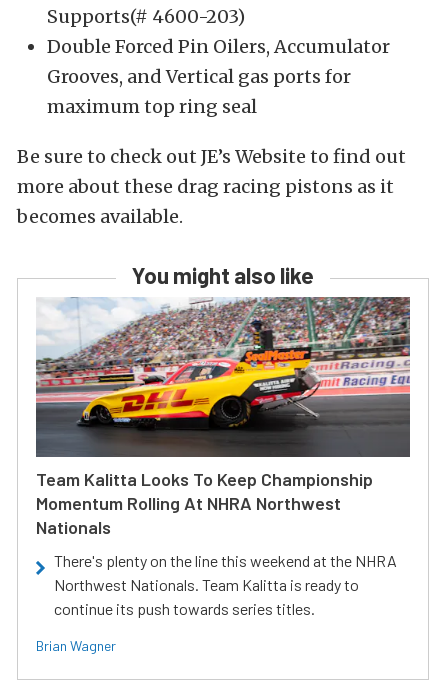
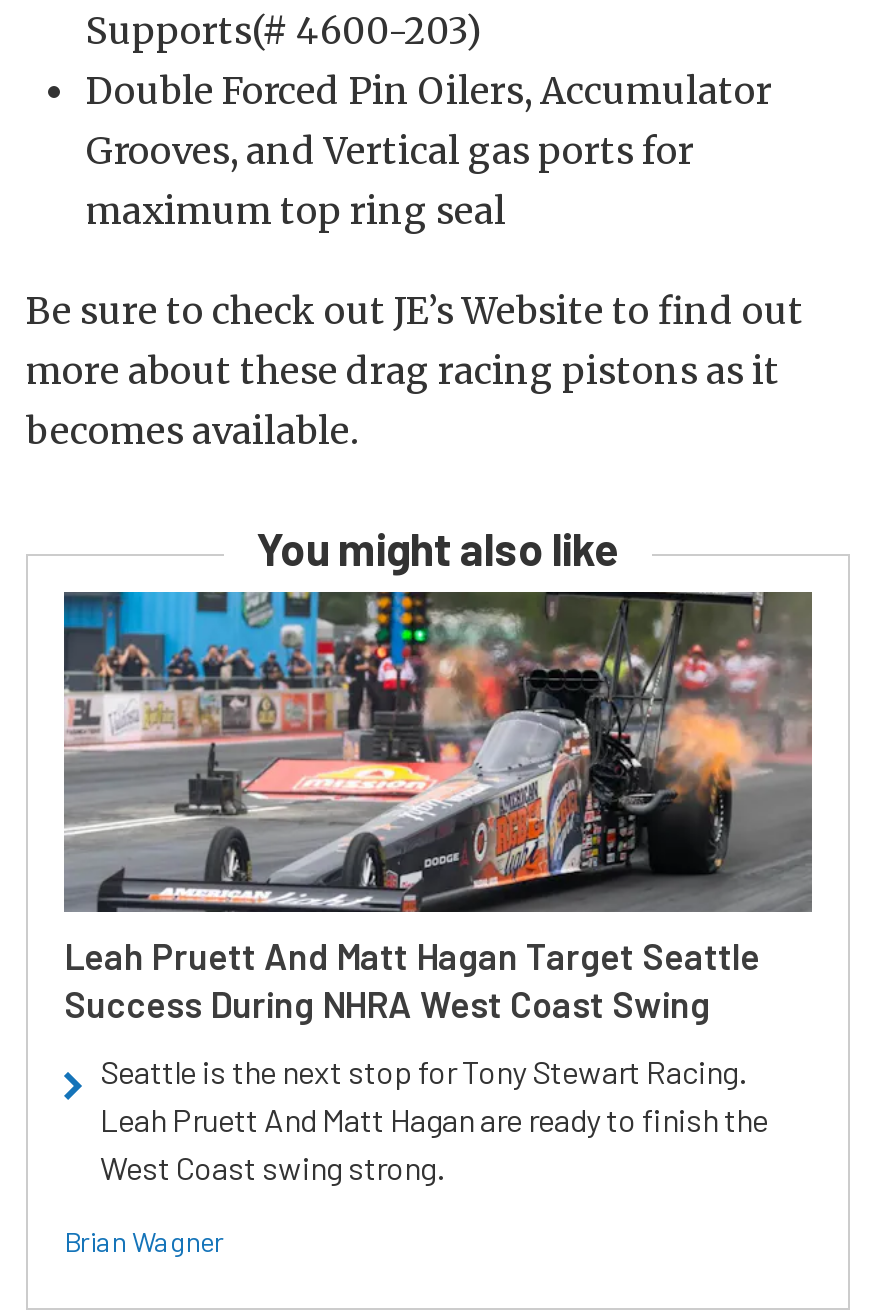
- [image]
- Team Kalitta Looks To Keep Championship
- Momentum Rolling At NHRA Northwest
- Nationals
+ [image]
+ Leah Pruett And Matt Hagan Target Seattle
+ Success During NHRA West Coast Swing

- There's plenty on the line this weekend at the NHRA
- Northwest Nationals. Team Kalitta is ready to
- continue its push towards series titles.
+ Seattle is the next stop for Tony Stewart Racing.
+ Leah Pruett And Matt Hagan are ready to finish the
+ West Coast swing strong.
